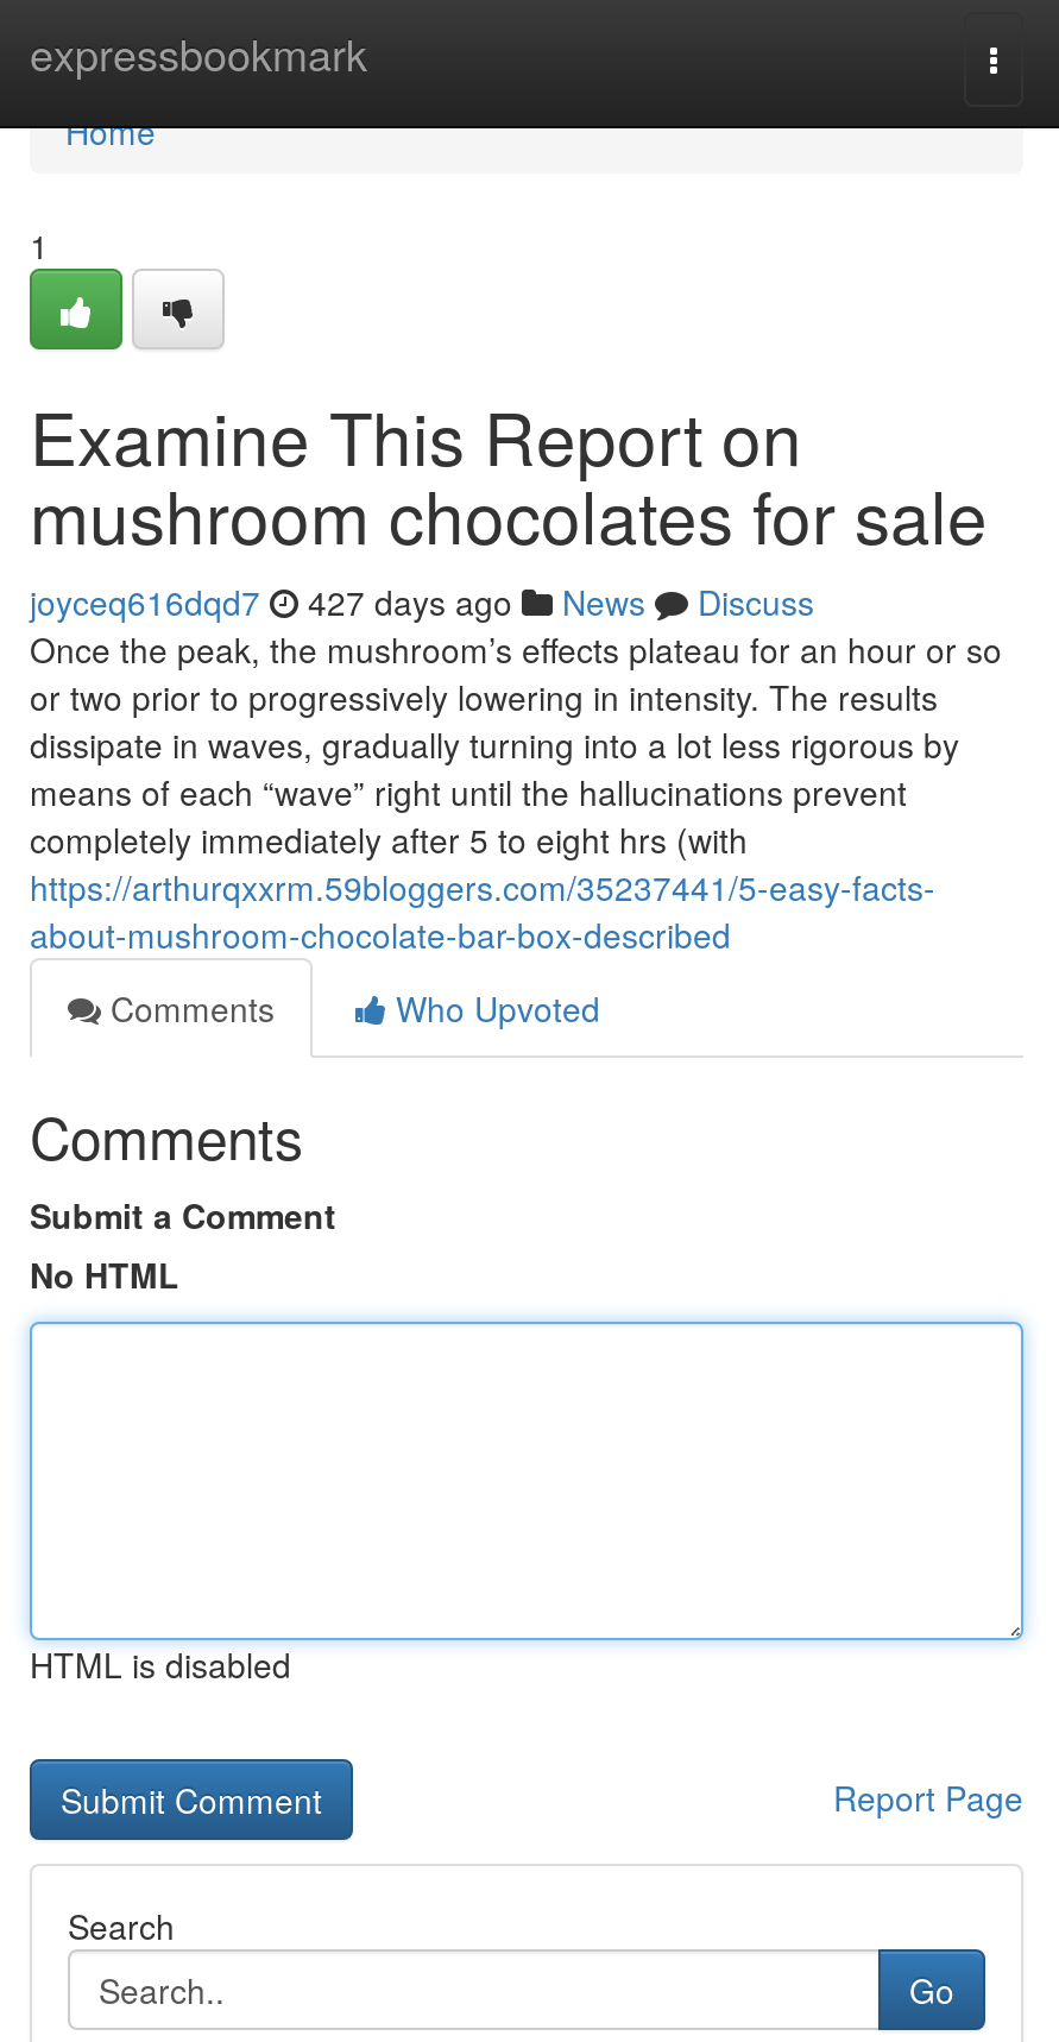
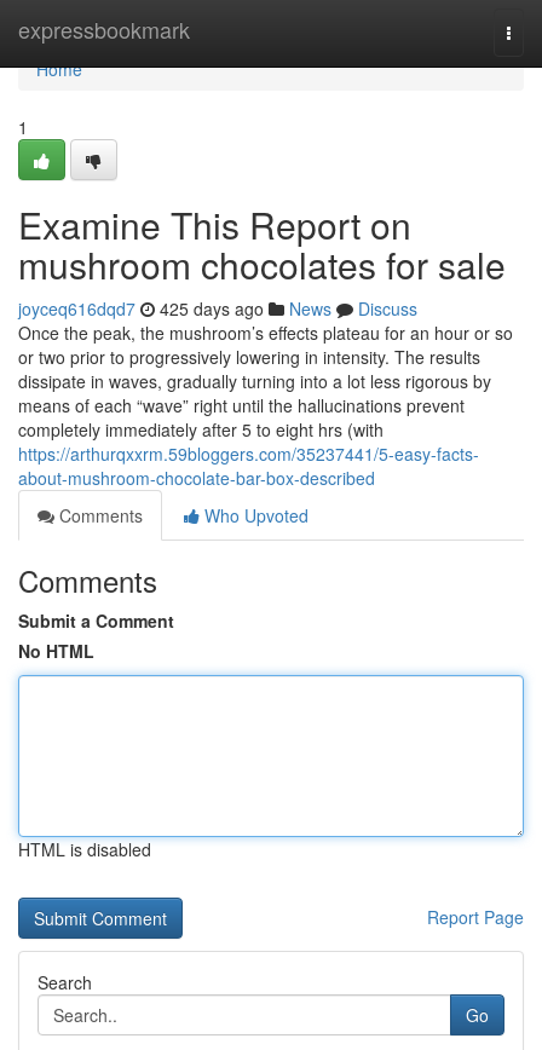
- joyceq616dqd7 427 days ago News Discuss
+ joyceq616dqd7 425 days ago News Discuss
